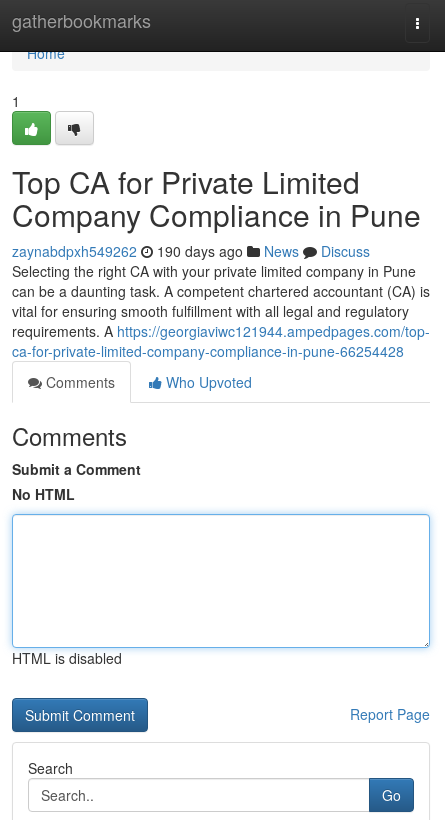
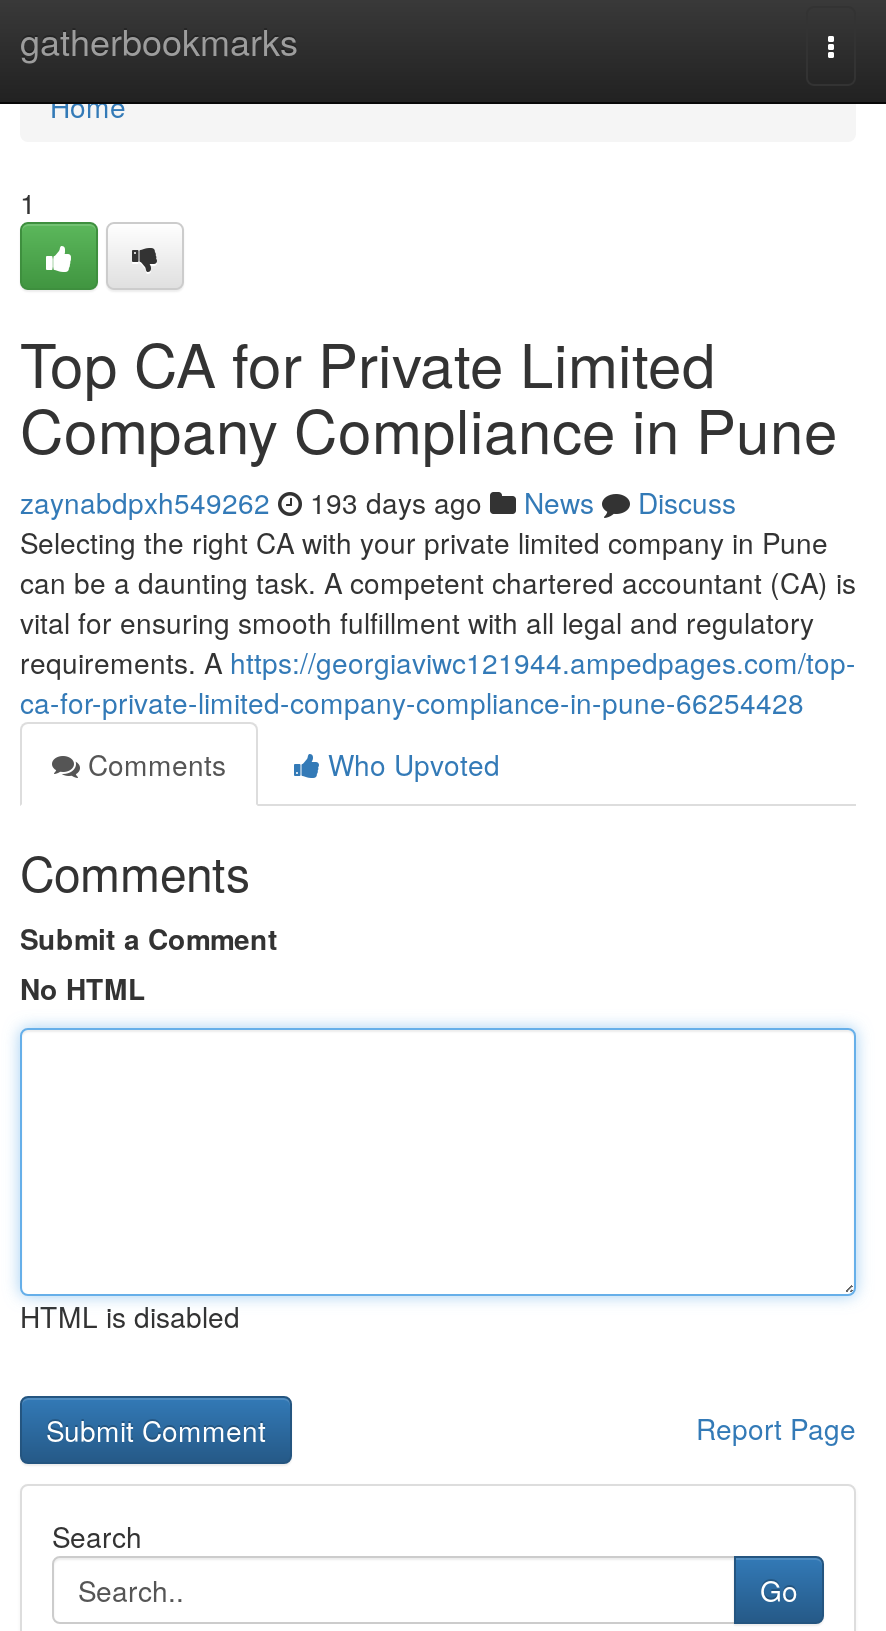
- zaynabdpxh549262 190 days ago News Discuss
+ zaynabdpxh549262 193 days ago News Discuss
